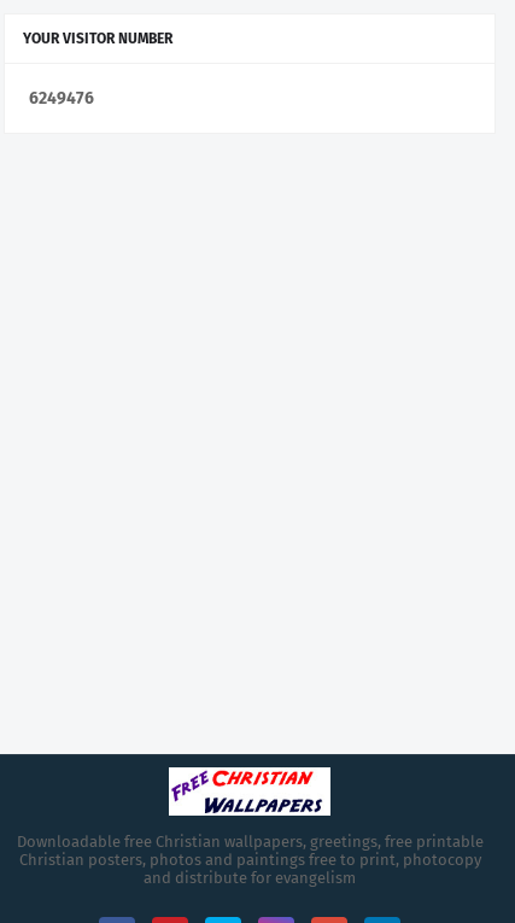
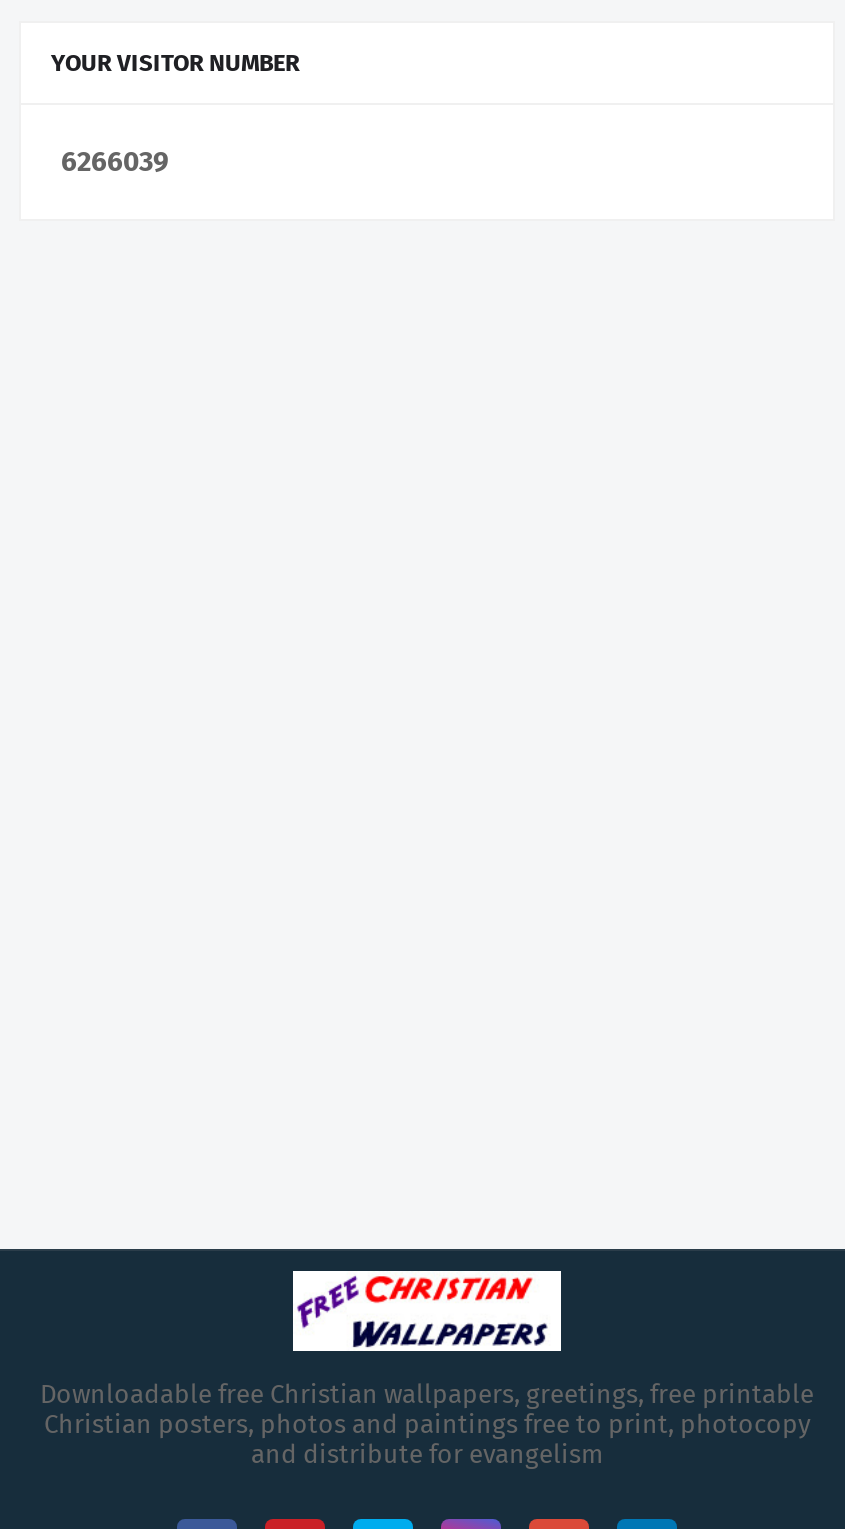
- 6249476
+ 6266039
